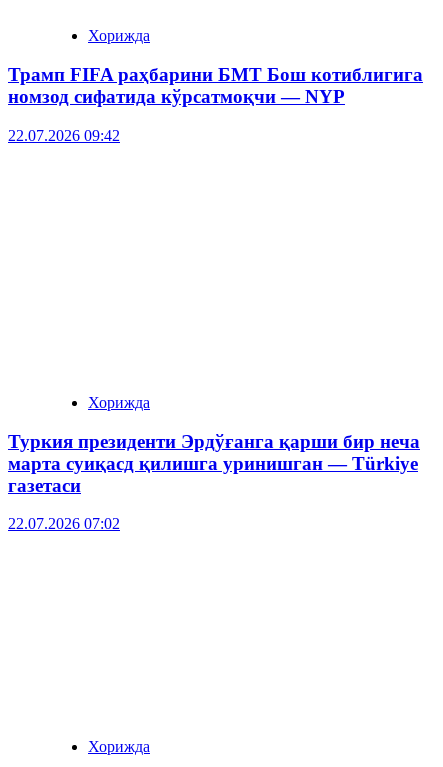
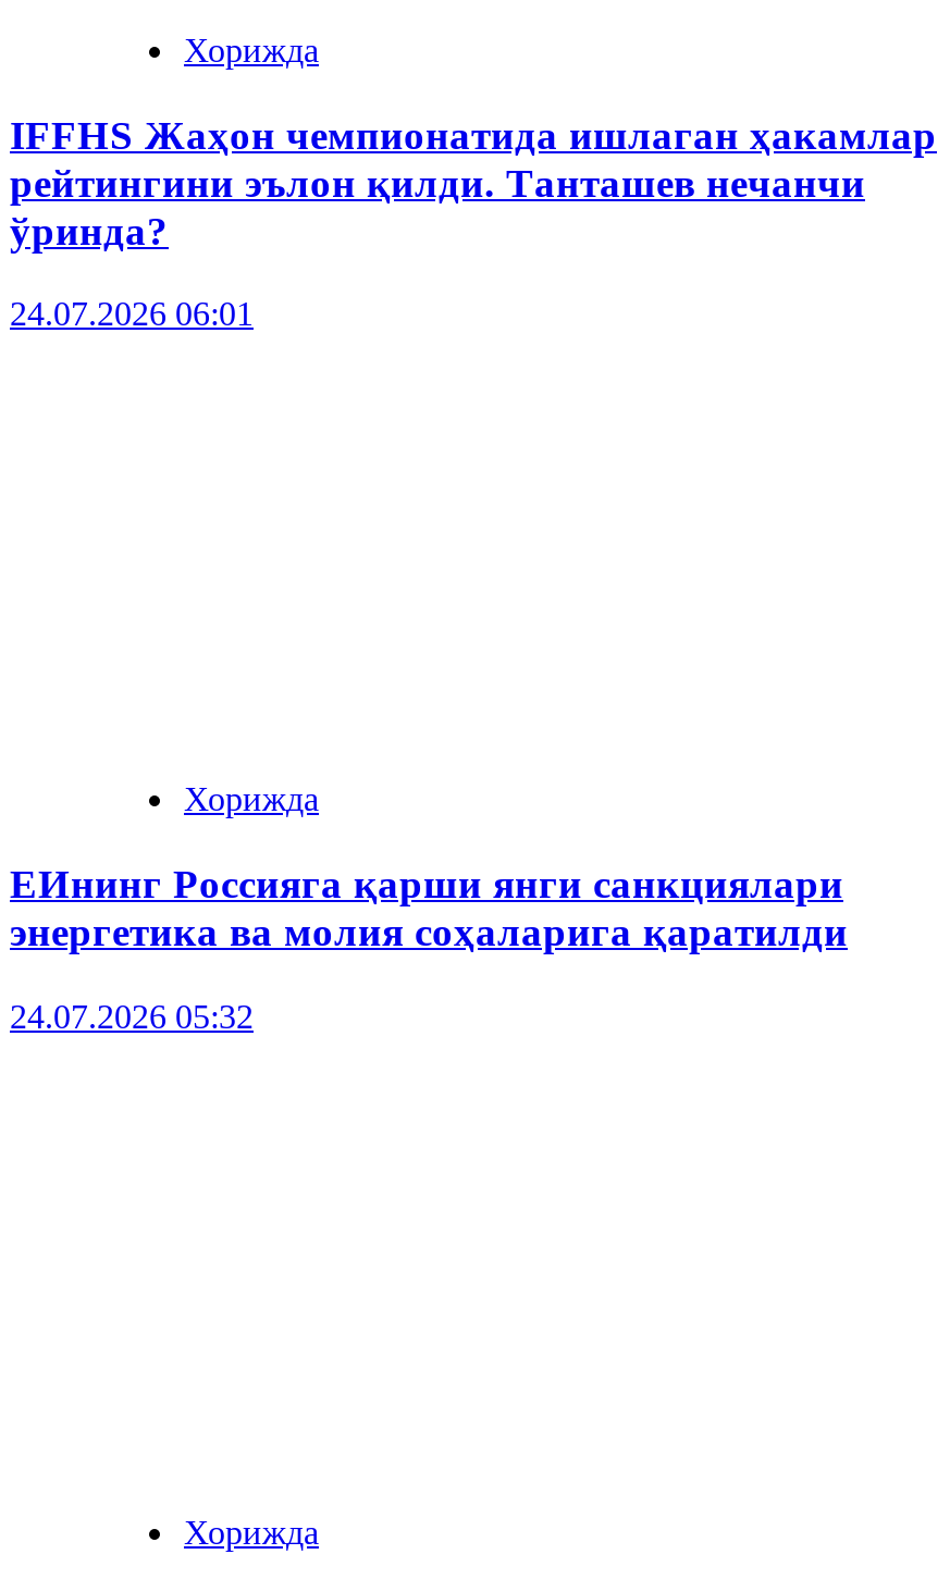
- Трамп FIFA раҳбарини БМТ Бош котиблигига
- номзод сифатида кўрсатмоқчи — NYP
+ IFFHS Жаҳон чемпионатида ишлаган ҳакамлар
+ рейтингини эълон қилди. Танташев нечанчи
+ ўринда?

- 22.07.2026 09:42
+ 24.07.2026 06:01

- Туркия президенти Эрдўғанга қарши бир неча
- марта суиқасд қилишга уринишган — Тürkiye
- газетаси
+ ЕИнинг Россияга қарши янги санкциялари
+ энергетика ва молия соҳаларига қаратилди

- 22.07.2026 07:02
+ 24.07.2026 05:32
